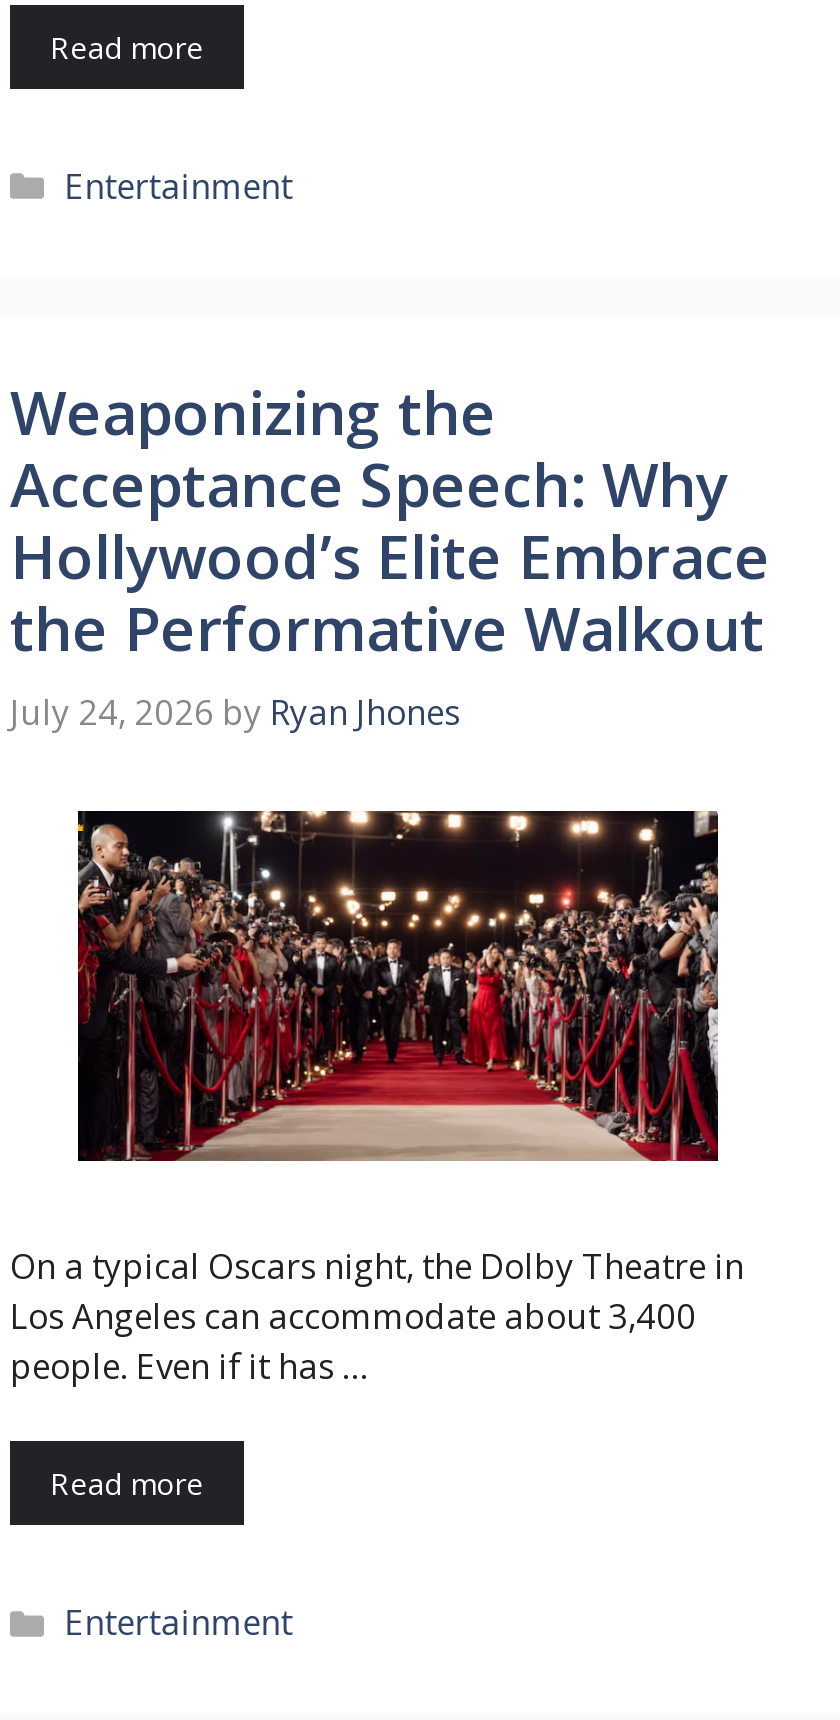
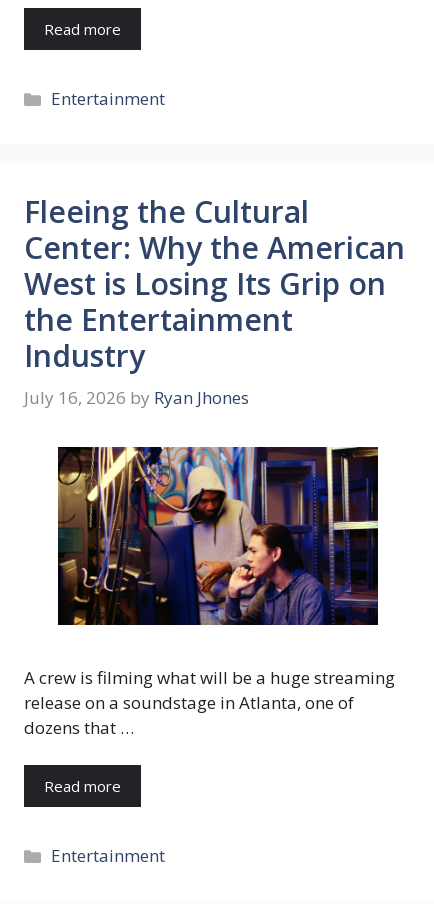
- Weaponizing the
- Acceptance Speech: Why
- Hollywood’s Elite Embrace
- the Performative Walkout
- July 24, 2026 by Ryan Jhones
+ Fleeing the Cultural
+ Center: Why the American
+ West is Losing Its Grip on
+ the Entertainment
+ Industry
+ July 16, 2026 by Ryan Jhones

- [image]
+ [image]

- On a typical Oscars night, the Dolby Theatre in
- Los Angeles can accommodate about 3,400
- people. Even if it has …
+ A crew is filming what will be a huge streaming
+ release on a soundstage in Atlanta, one of
+ dozens that …
